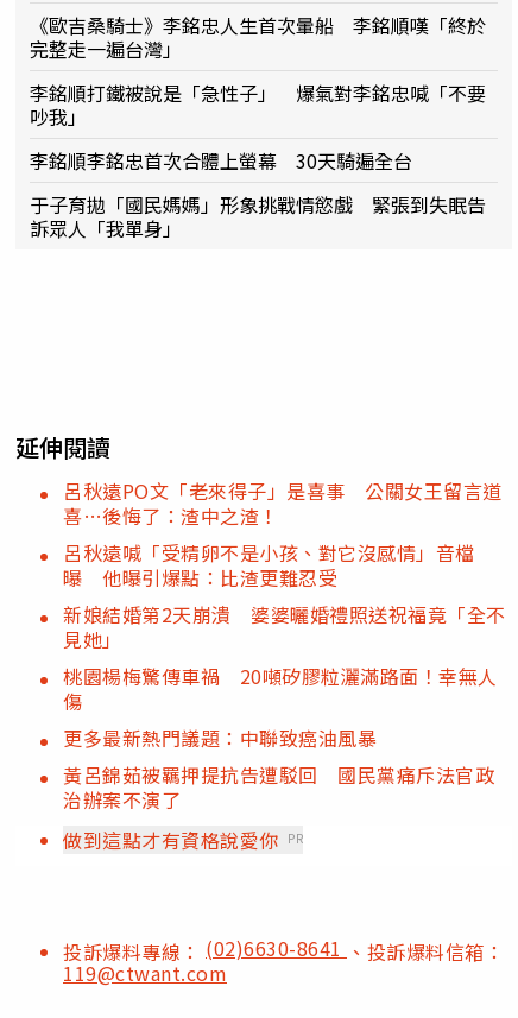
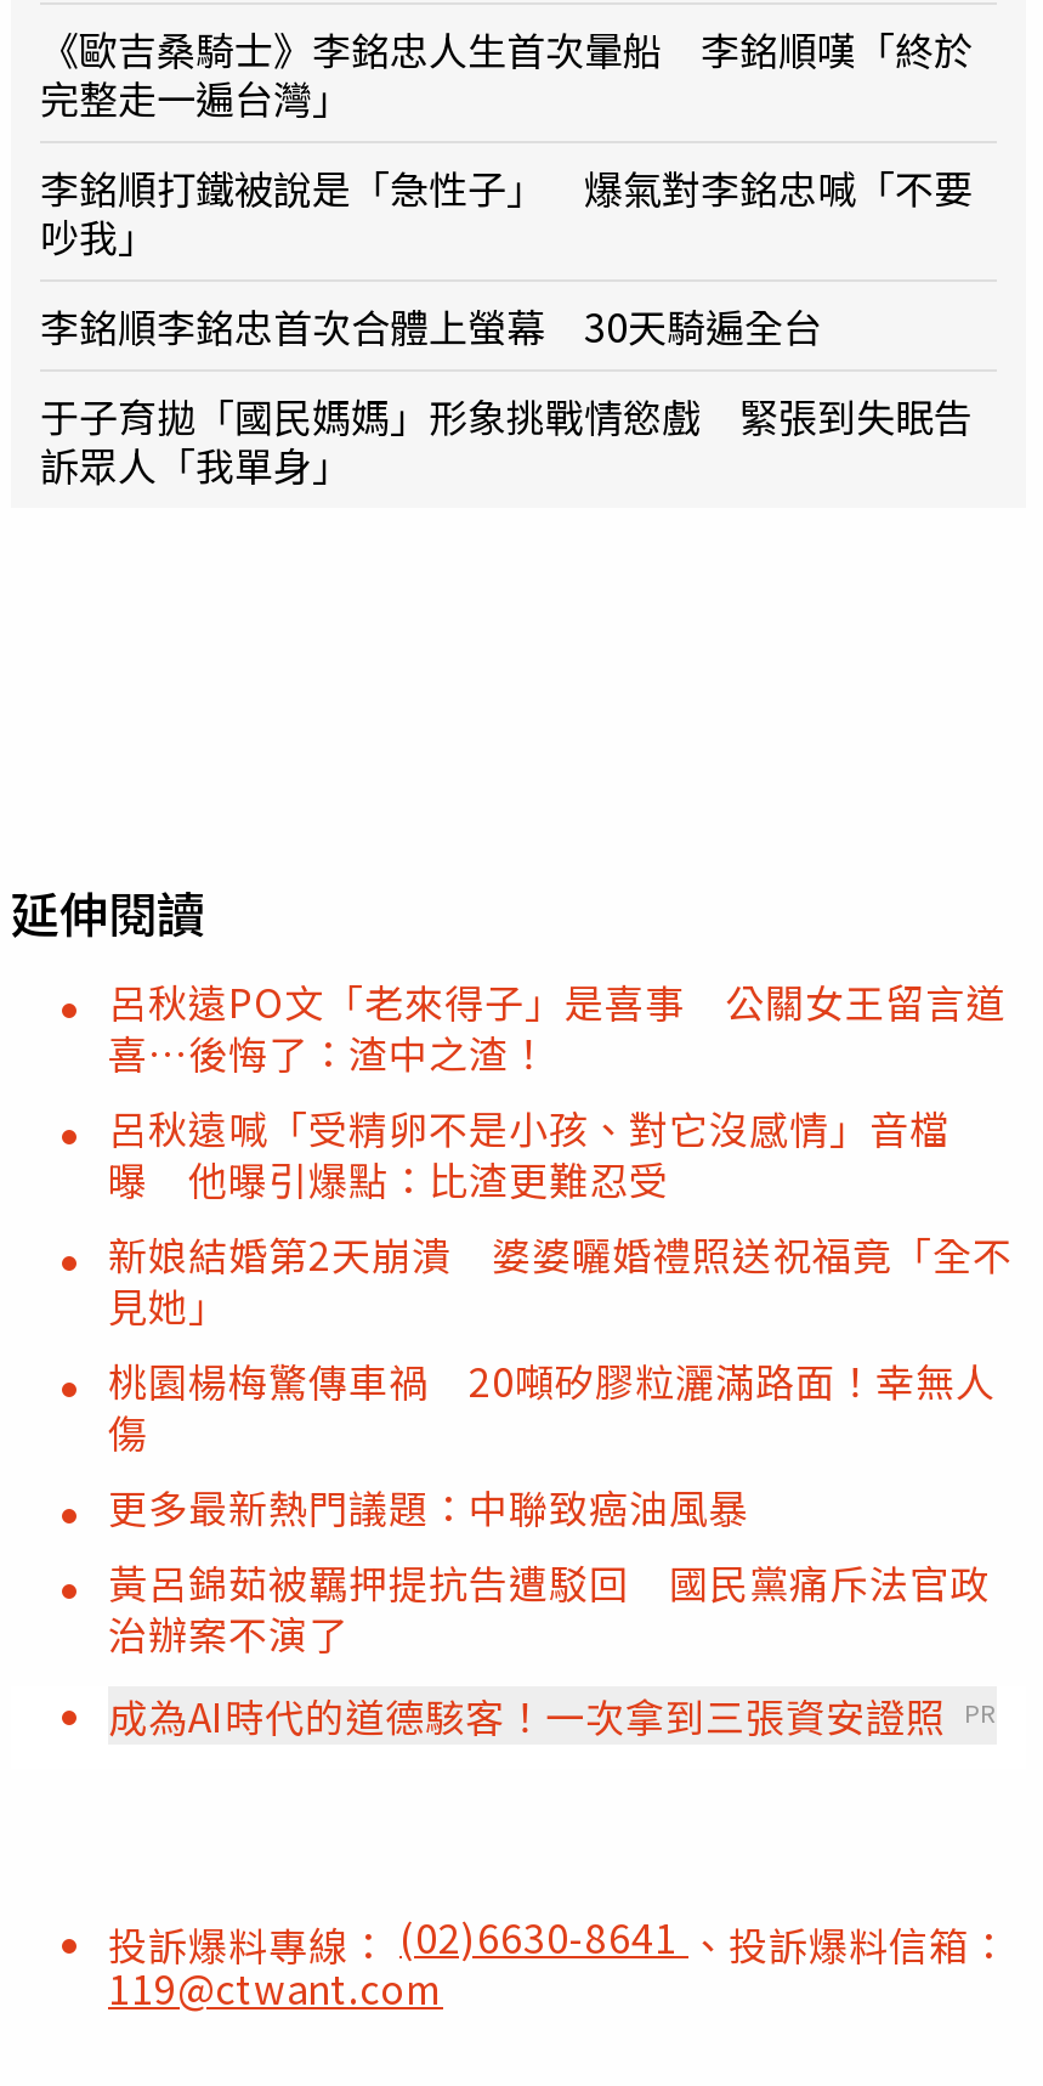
- 做到這點才有資格說愛你 PR
+ 成為AI時代的道德駭客！一次拿到三張資安證照 PR
